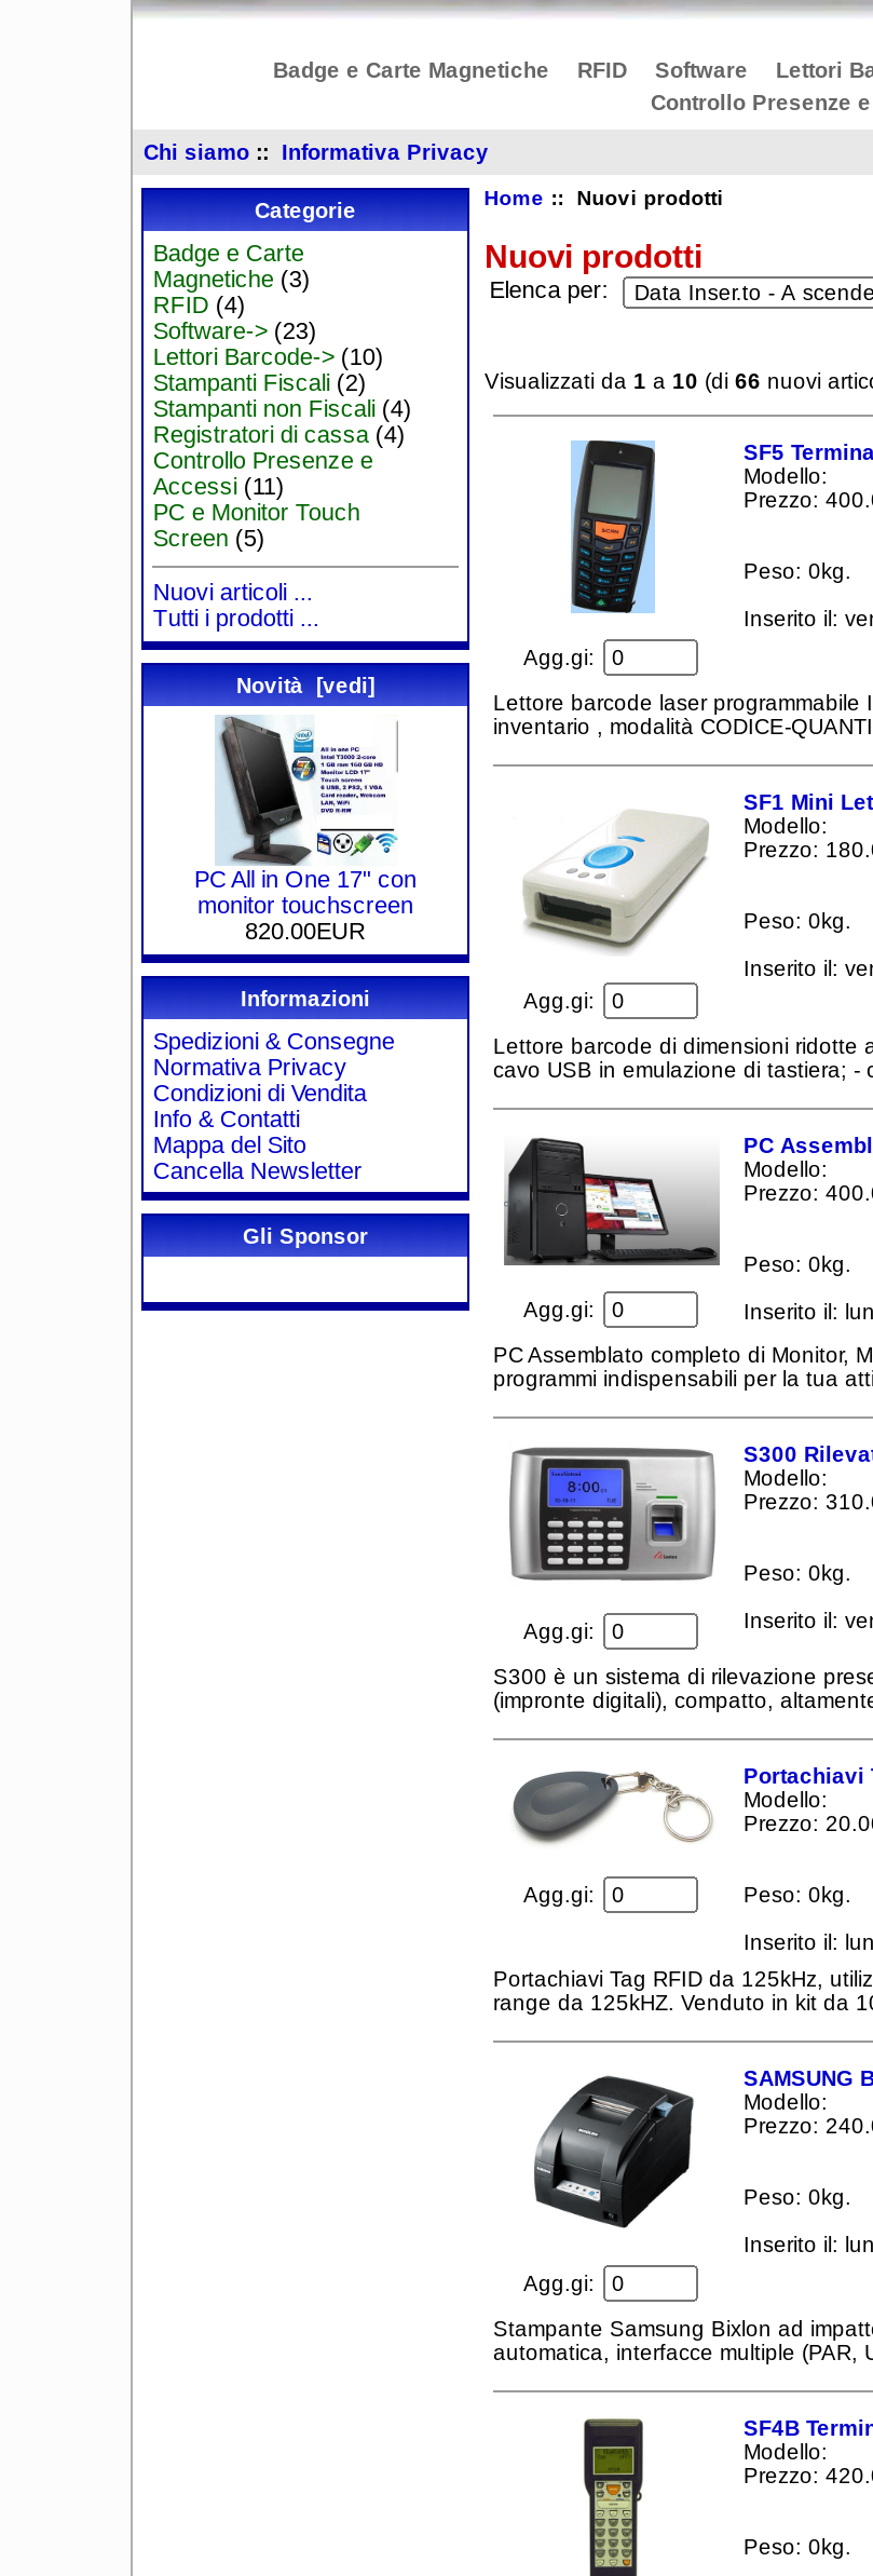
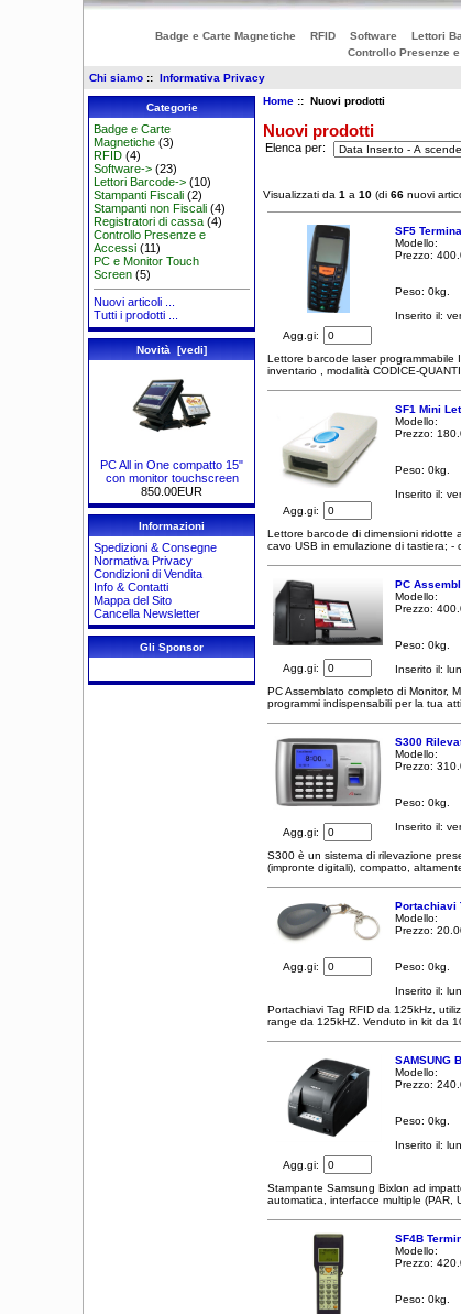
- [image]
- PC All in One 17" con
- monitor touchscreen
- 820.00EUR
+ [image]
+ PC All in One compatto 15"
+ con monitor touchscreen
+ 850.00EUR
